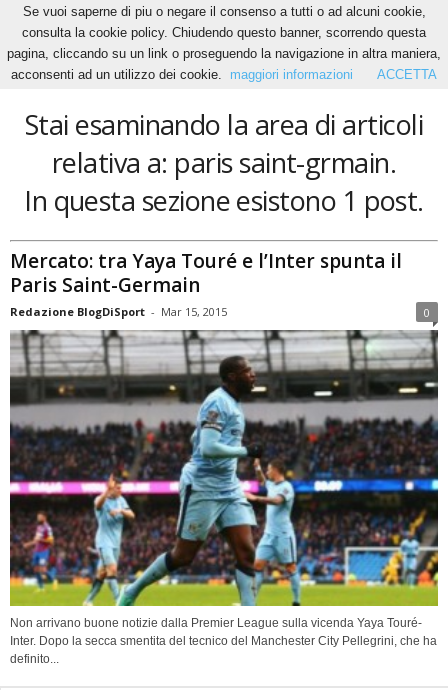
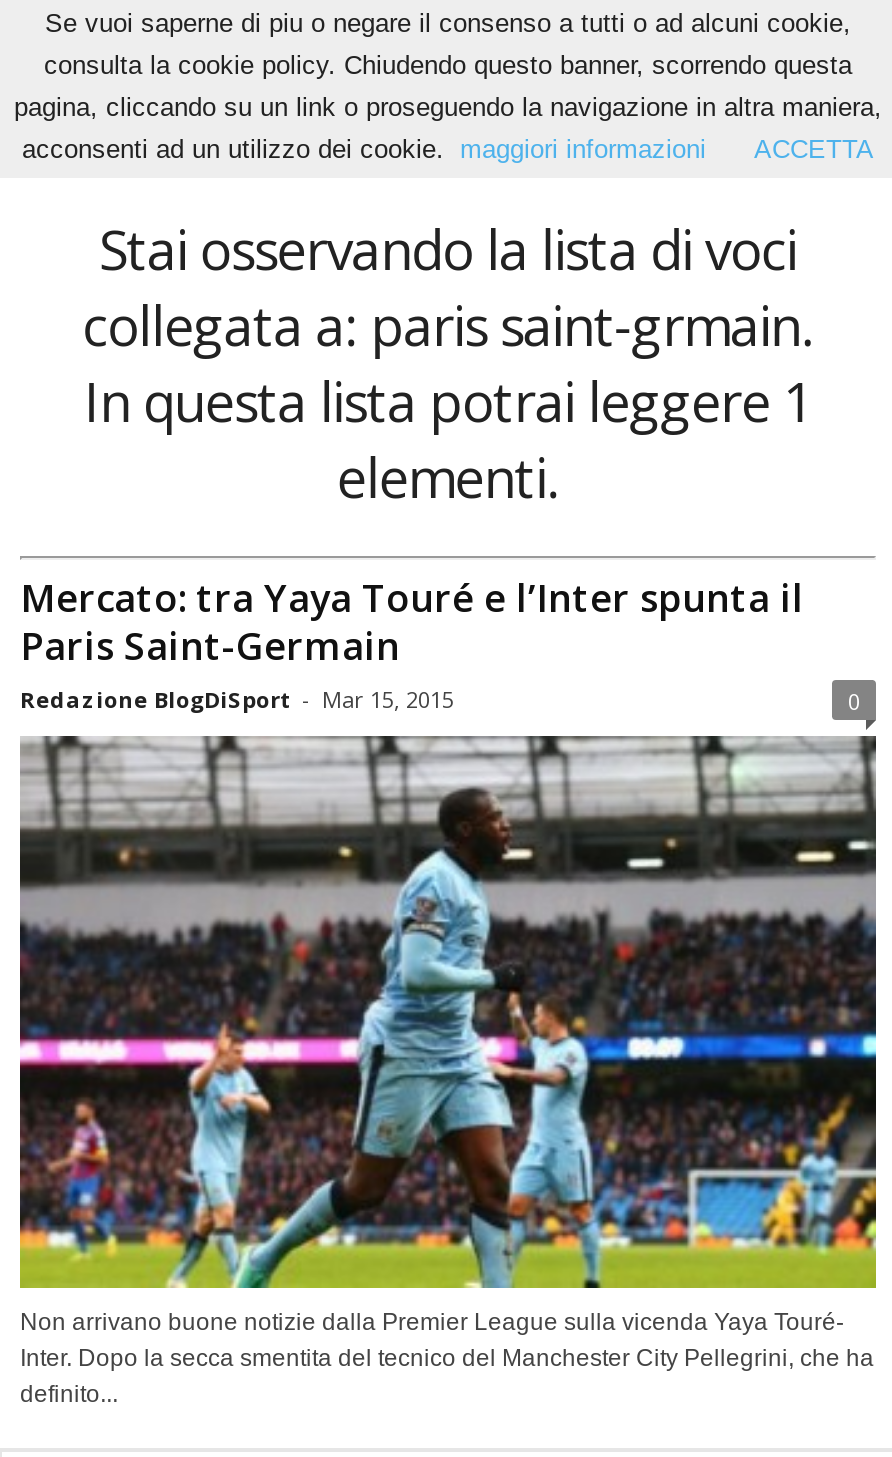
- Stai esaminando la area di articoli
- relativa a: paris saint-grmain.
- In questa sezione esistono 1 post.
+ Stai osservando la lista di voci
+ collegata a: paris saint-grmain.
+ In questa lista potrai leggere 1
+ elementi.
